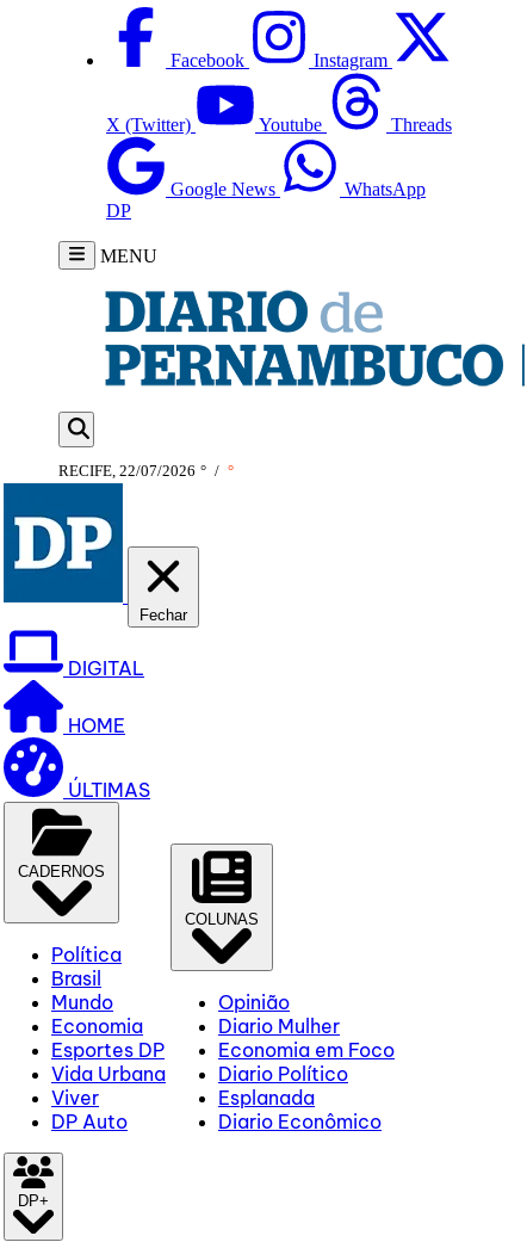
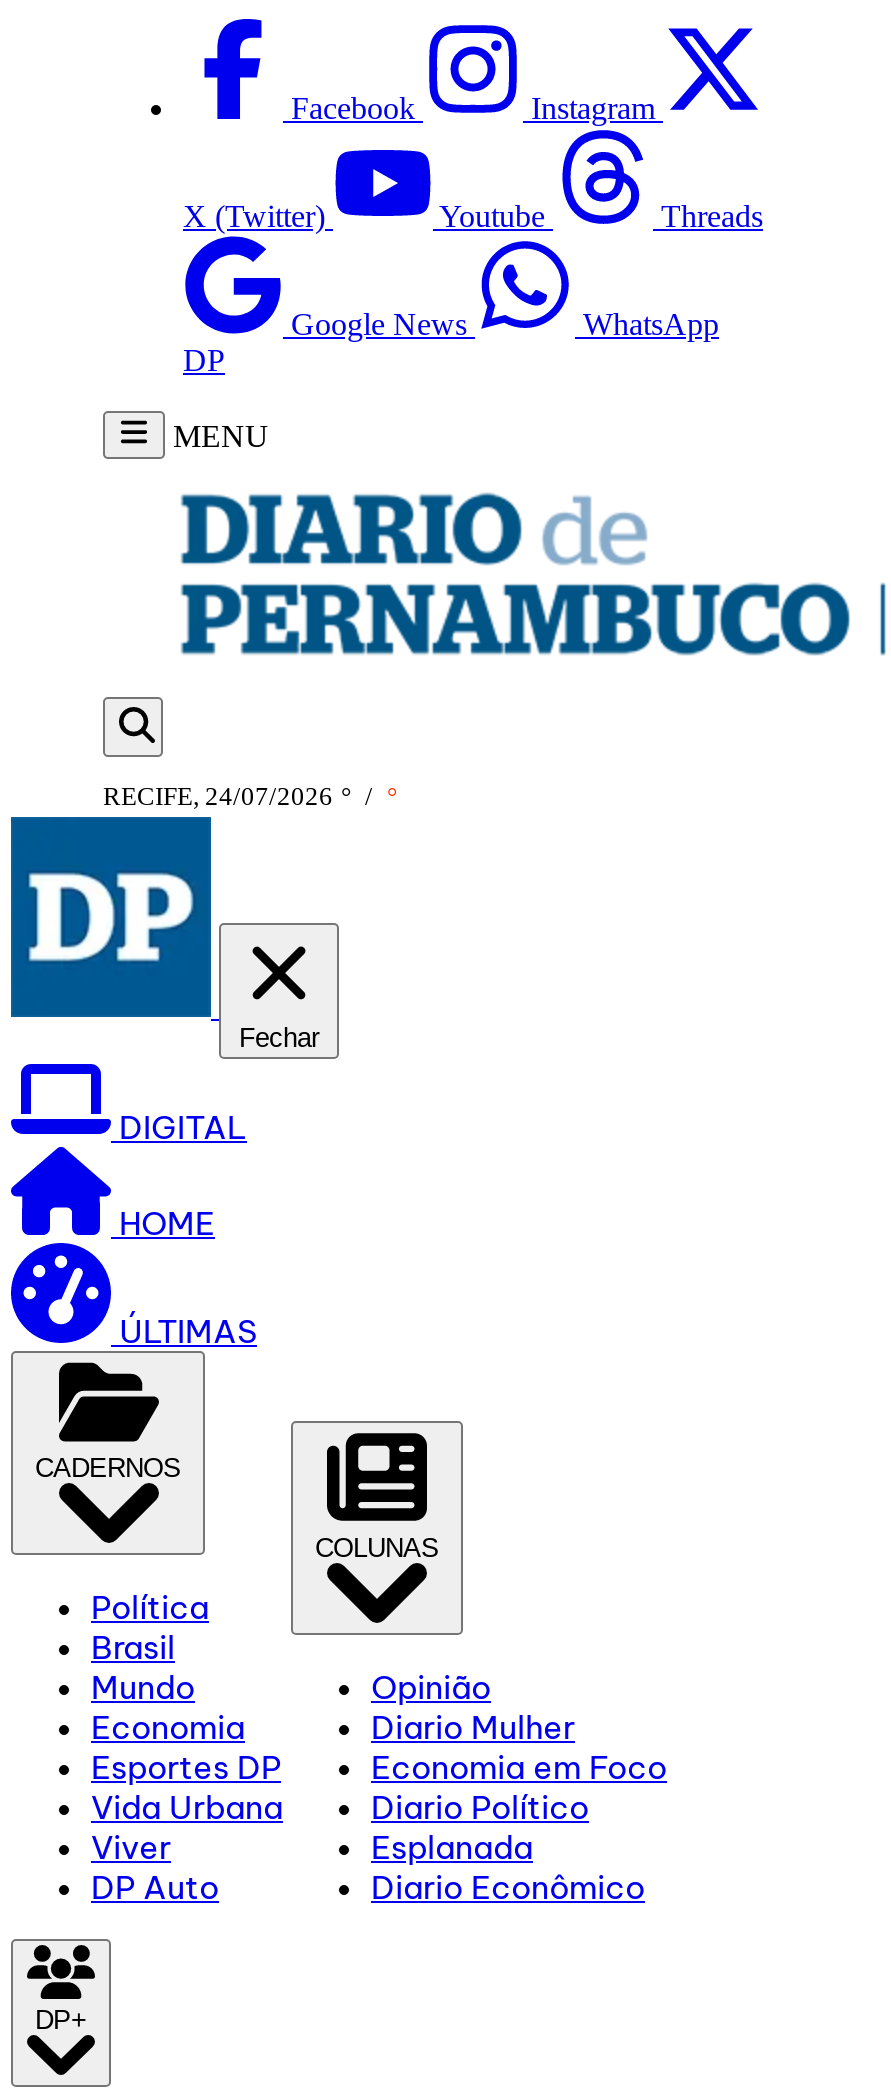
- RECIFE, 22/07/2026 ° / °
+ RECIFE, 24/07/2026 ° / °
